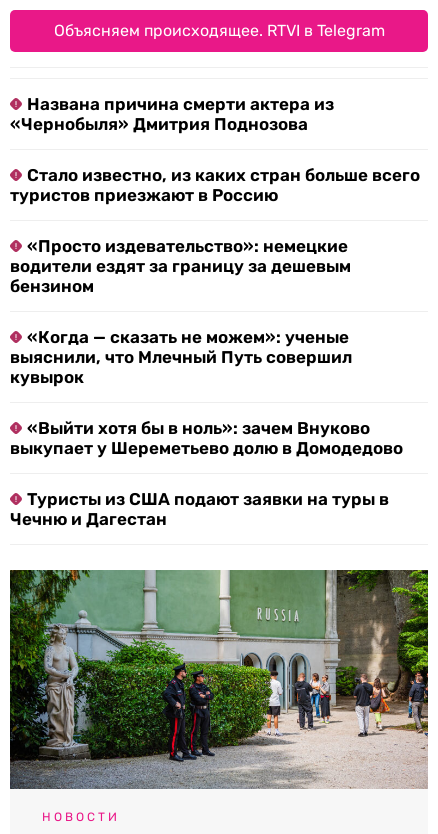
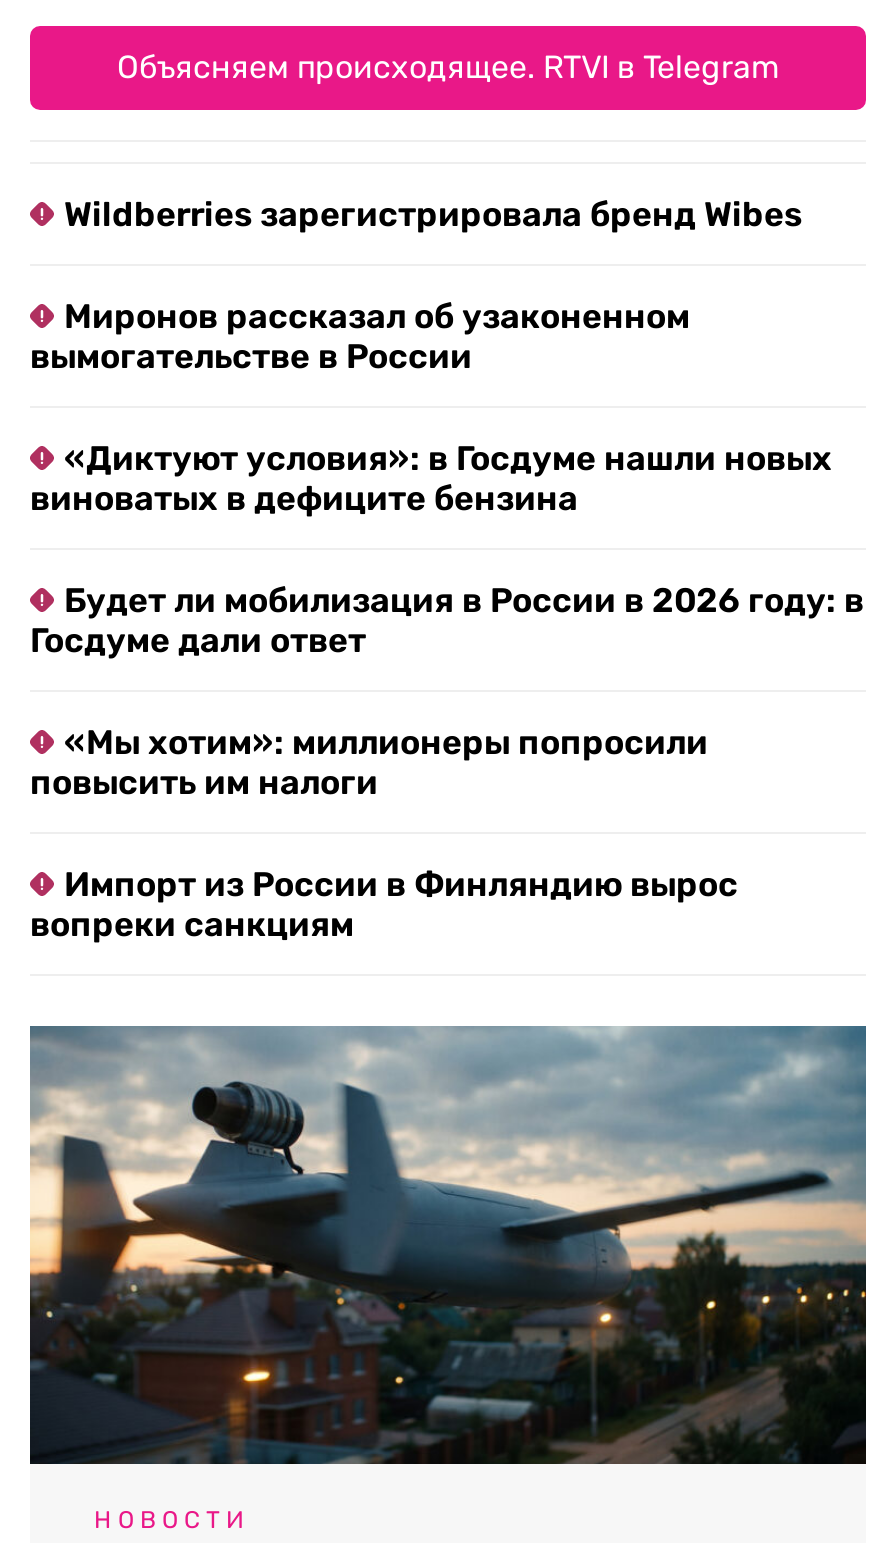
- Названа причина смерти актера из
- «Чернобыля» Дмитрия Поднозова
+ Wildberries зарегистрировала бренд Wibes

- Стало известно, из каких стран больше всего
- туристов приезжают в Россию
+ Миронов рассказал об узаконенном
+ вымогательстве в России

- «Просто издевательство»: немецкие
- водители ездят за границу за дешевым
- бензином
+ «Диктуют условия»: в Госдуме нашли новых
+ виноватых в дефиците бензина

- «Когда — сказать не можем»: ученые
- выяснили, что Млечный Путь совершил
- кувырок
+ Будет ли мобилизация в России в 2026 году: в
+ Госдуме дали ответ

- «Выйти хотя бы в ноль»: зачем Внуково
- выкупает у Шереметьево долю в Домодедово
+ «Мы хотим»: миллионеры попросили
+ повысить им налоги

- Туристы из США подают заявки на туры в
- Чечню и Дагестан
+ Импорт из России в Финляндию вырос
+ вопреки санкциям

- [image]
+ [image]
